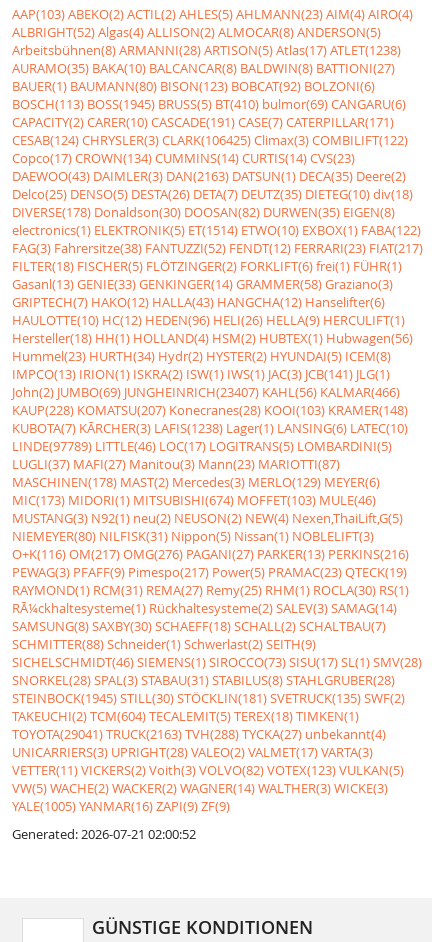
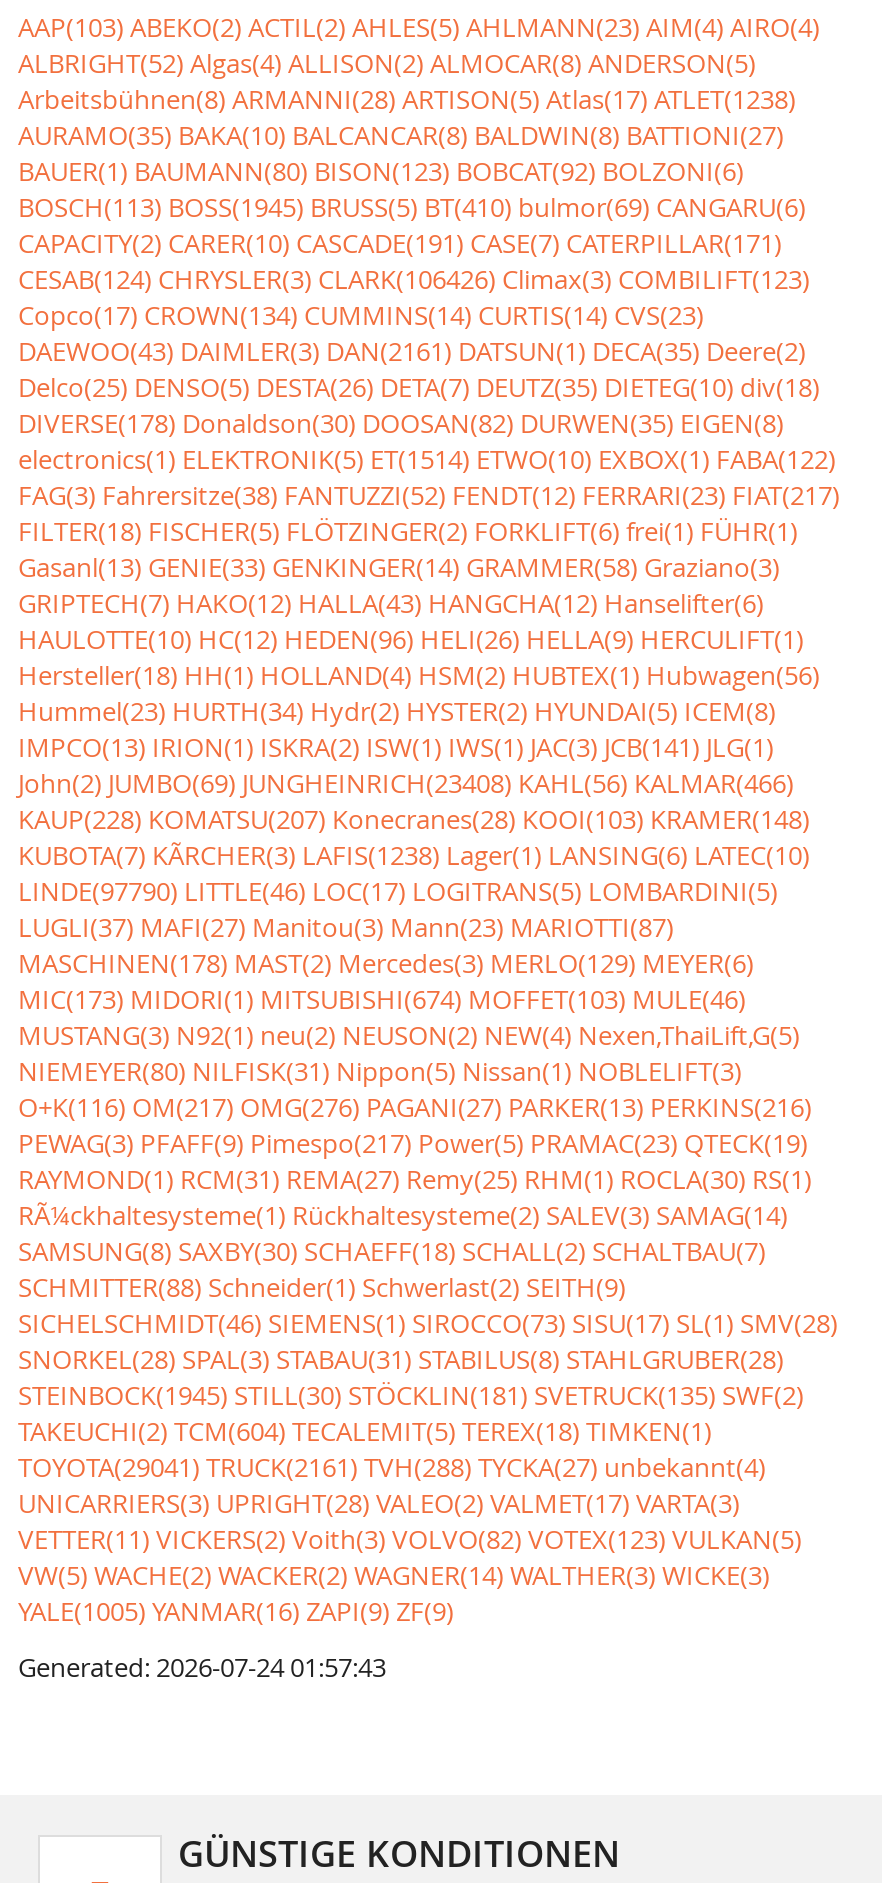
- CESAB(124) CHRYSLER(3) CLARK(106425) Climax(3) COMBILIFT(122)
+ CESAB(124) CHRYSLER(3) CLARK(106426) Climax(3) COMBILIFT(123)

- DAEWOO(43) DAIMLER(3) DAN(2163) DATSUN(1) DECA(35) Deere(2)
+ DAEWOO(43) DAIMLER(3) DAN(2161) DATSUN(1) DECA(35) Deere(2)

- John(2) JUMBO(69) JUNGHEINRICH(23407) KAHL(56) KALMAR(466)
+ John(2) JUMBO(69) JUNGHEINRICH(23408) KAHL(56) KALMAR(466)

- LINDE(97789) LITTLE(46) LOC(17) LOGITRANS(5) LOMBARDINI(5)
+ LINDE(97790) LITTLE(46) LOC(17) LOGITRANS(5) LOMBARDINI(5)

- TOYOTA(29041) TRUCK(2163) TVH(288) TYCKA(27) unbekannt(4)
+ TOYOTA(29041) TRUCK(2161) TVH(288) TYCKA(27) unbekannt(4)

- Generated: 2026-07-21 02:00:52
+ Generated: 2026-07-24 01:57:43
